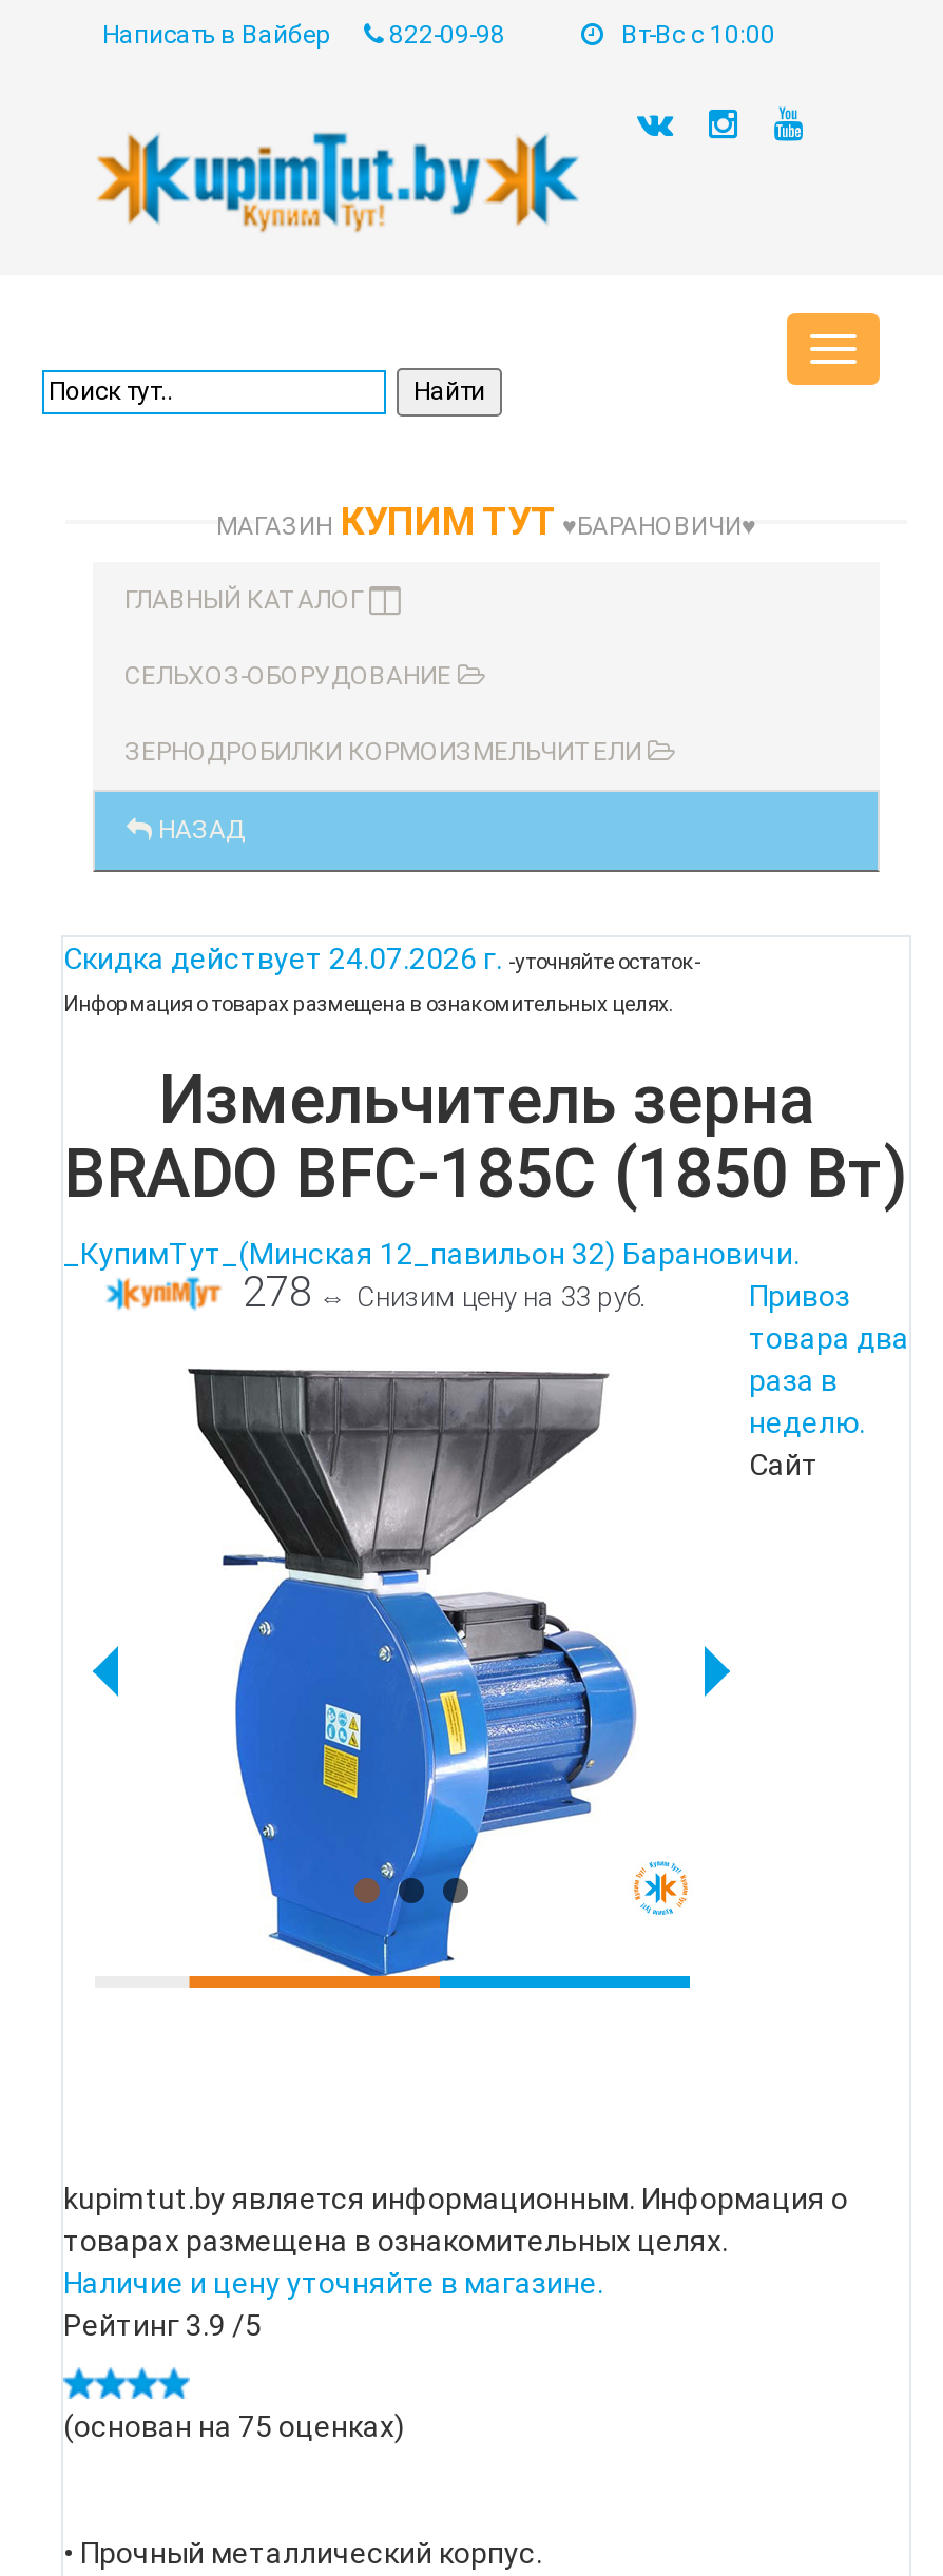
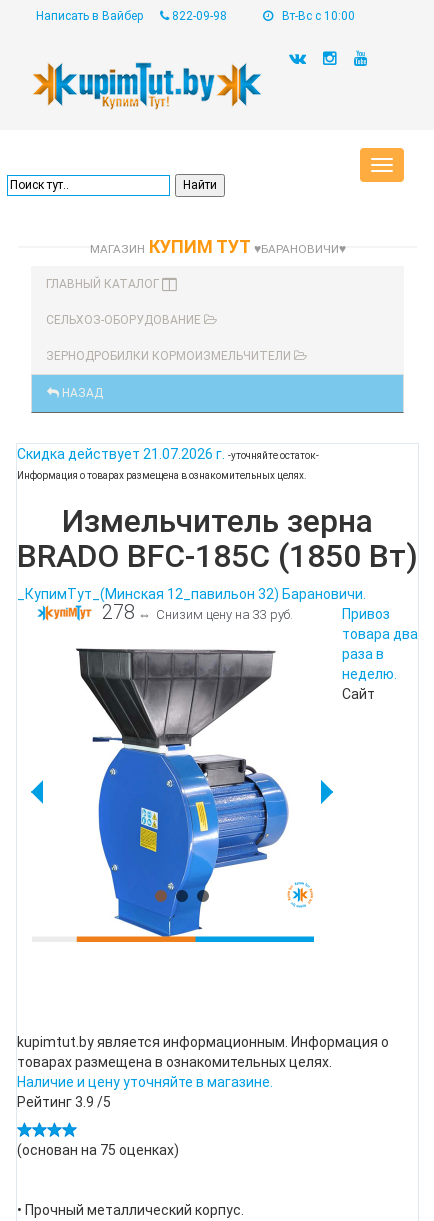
- Скидка действует 24.07.2026 г. -уточняйте остаток-
+ Скидка действует 21.07.2026 г. -уточняйте остаток-
